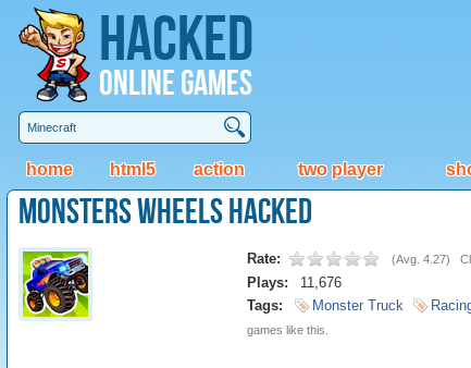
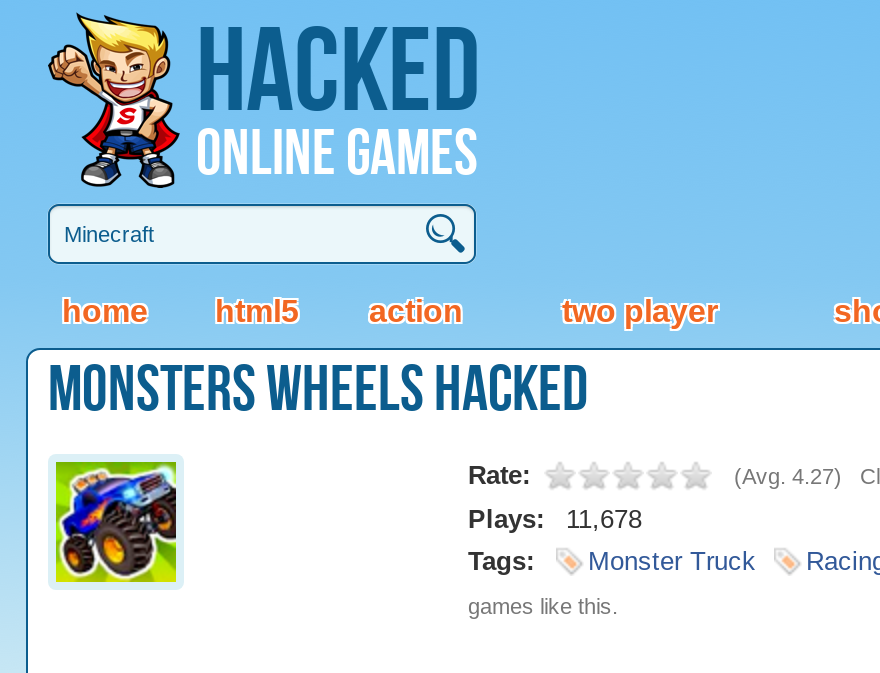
- Plays: 11,676
+ Plays: 11,678
